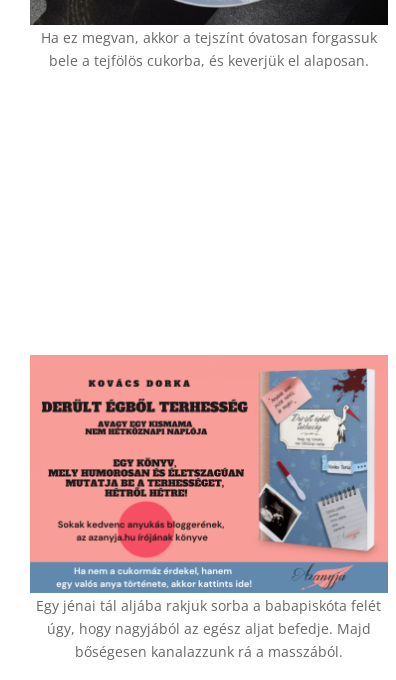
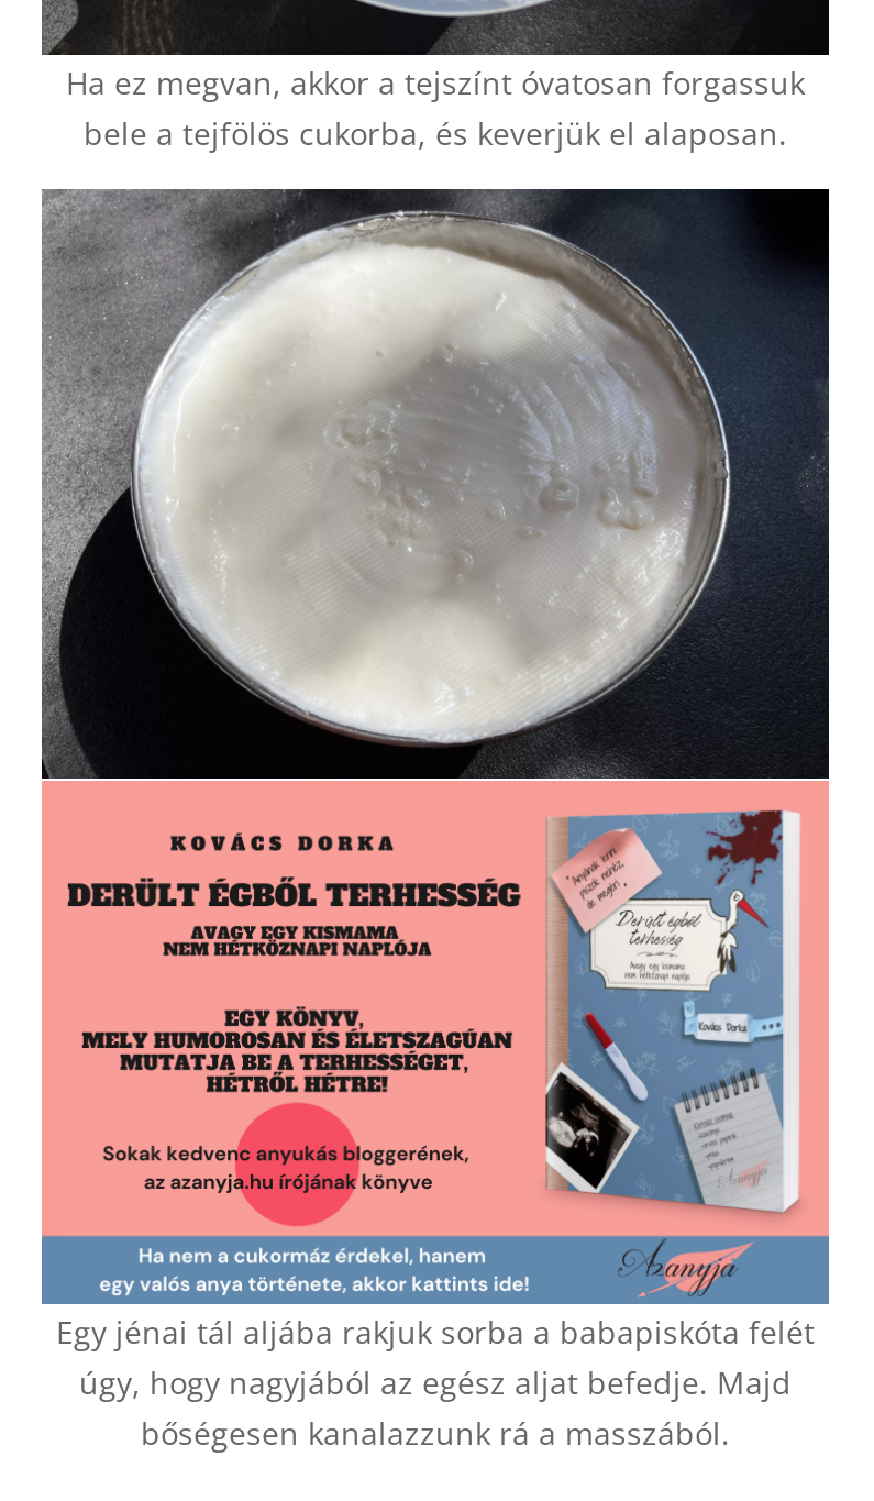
+ [image]
